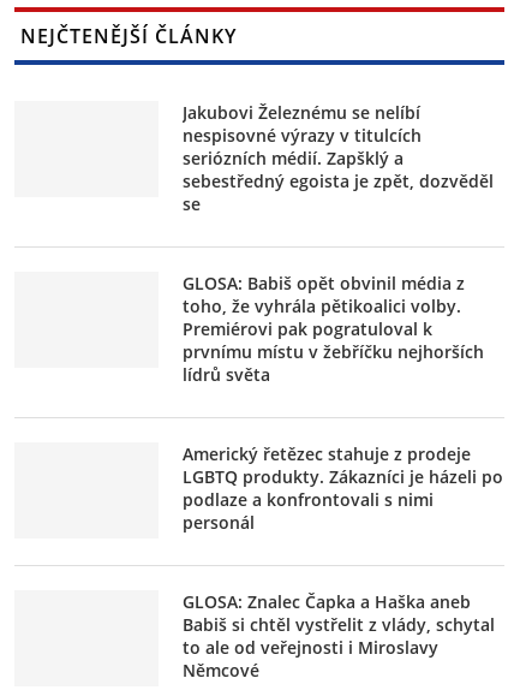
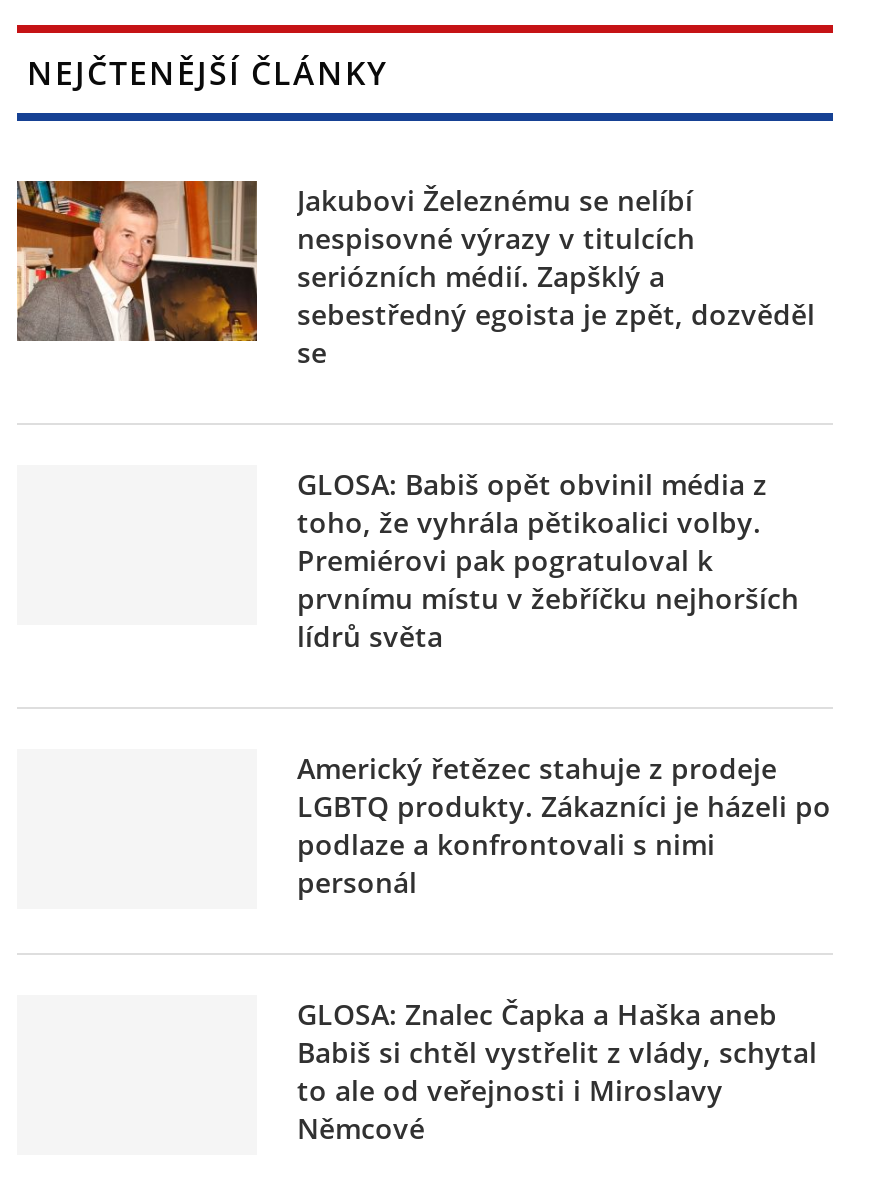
+ [image]
